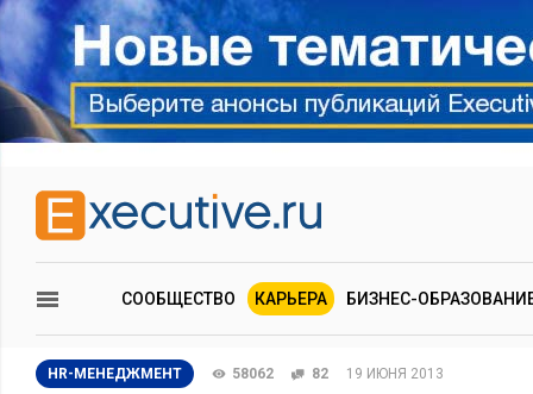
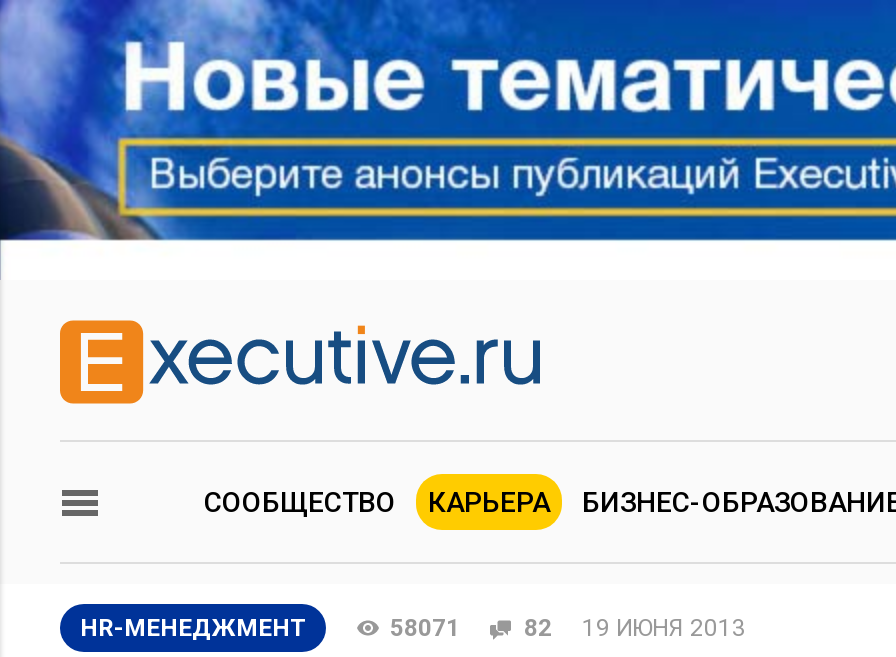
- 58062
+ 58071
